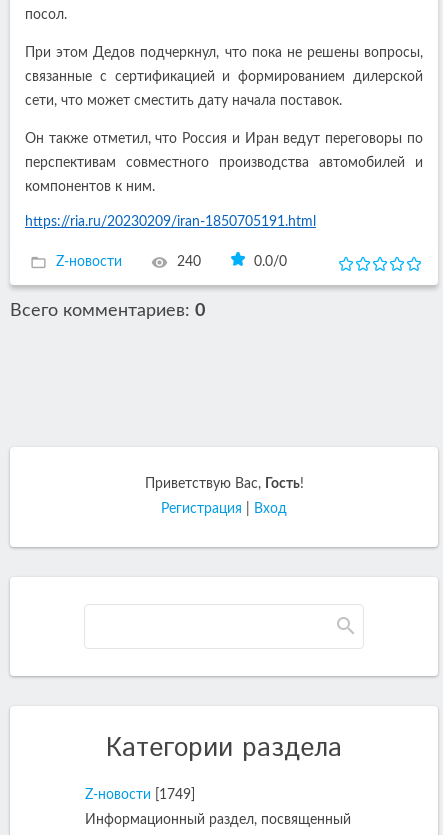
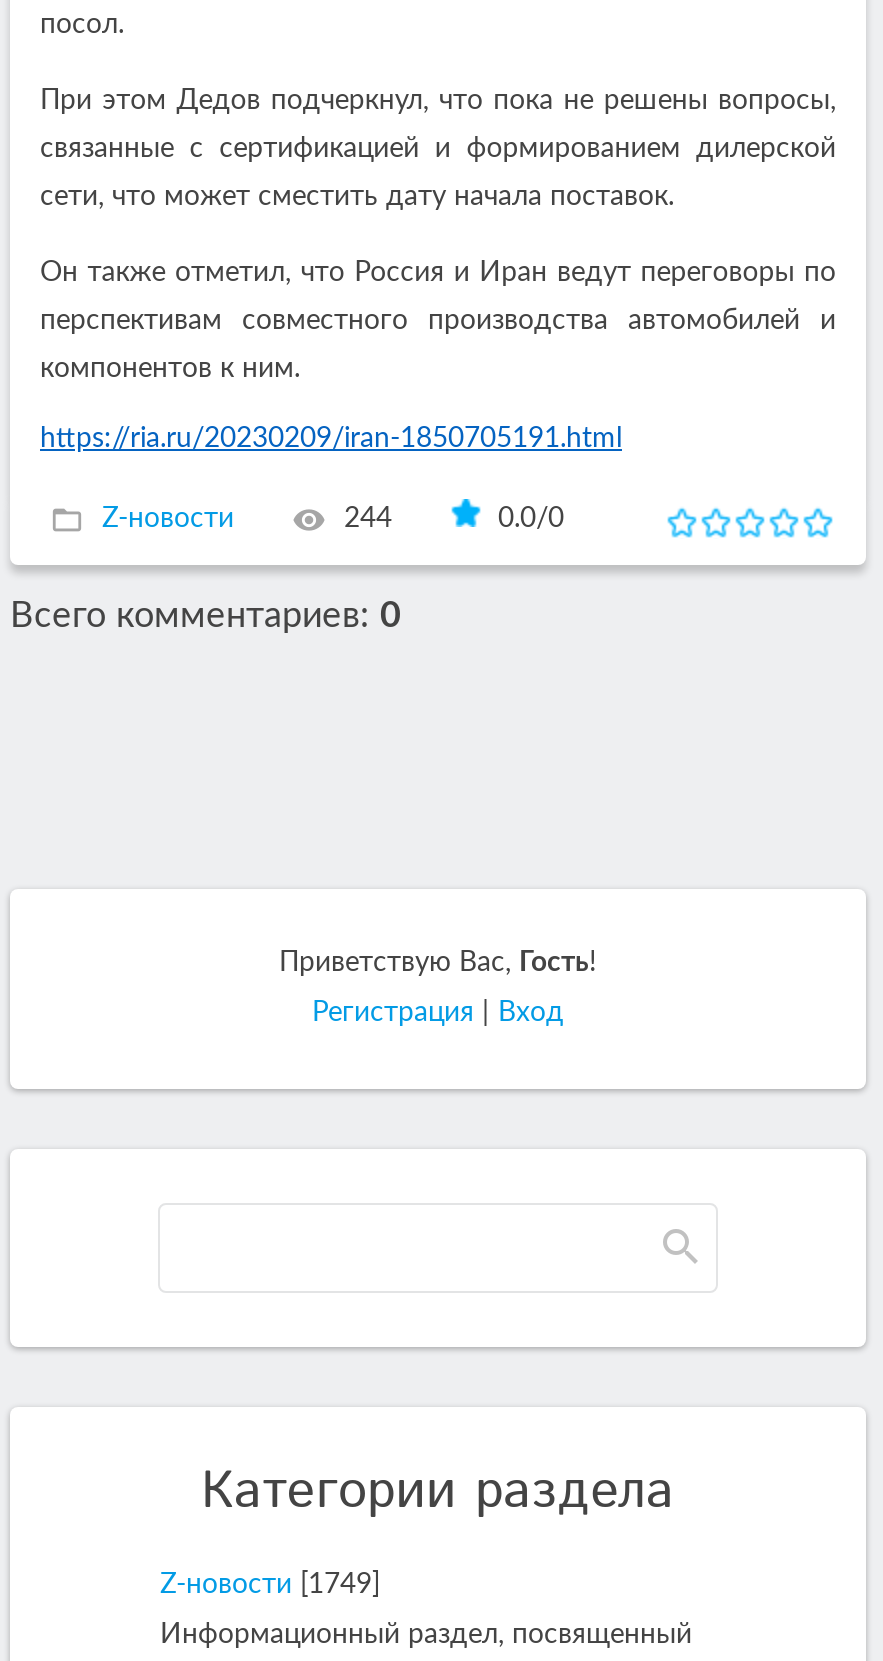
- 240
+ 244
